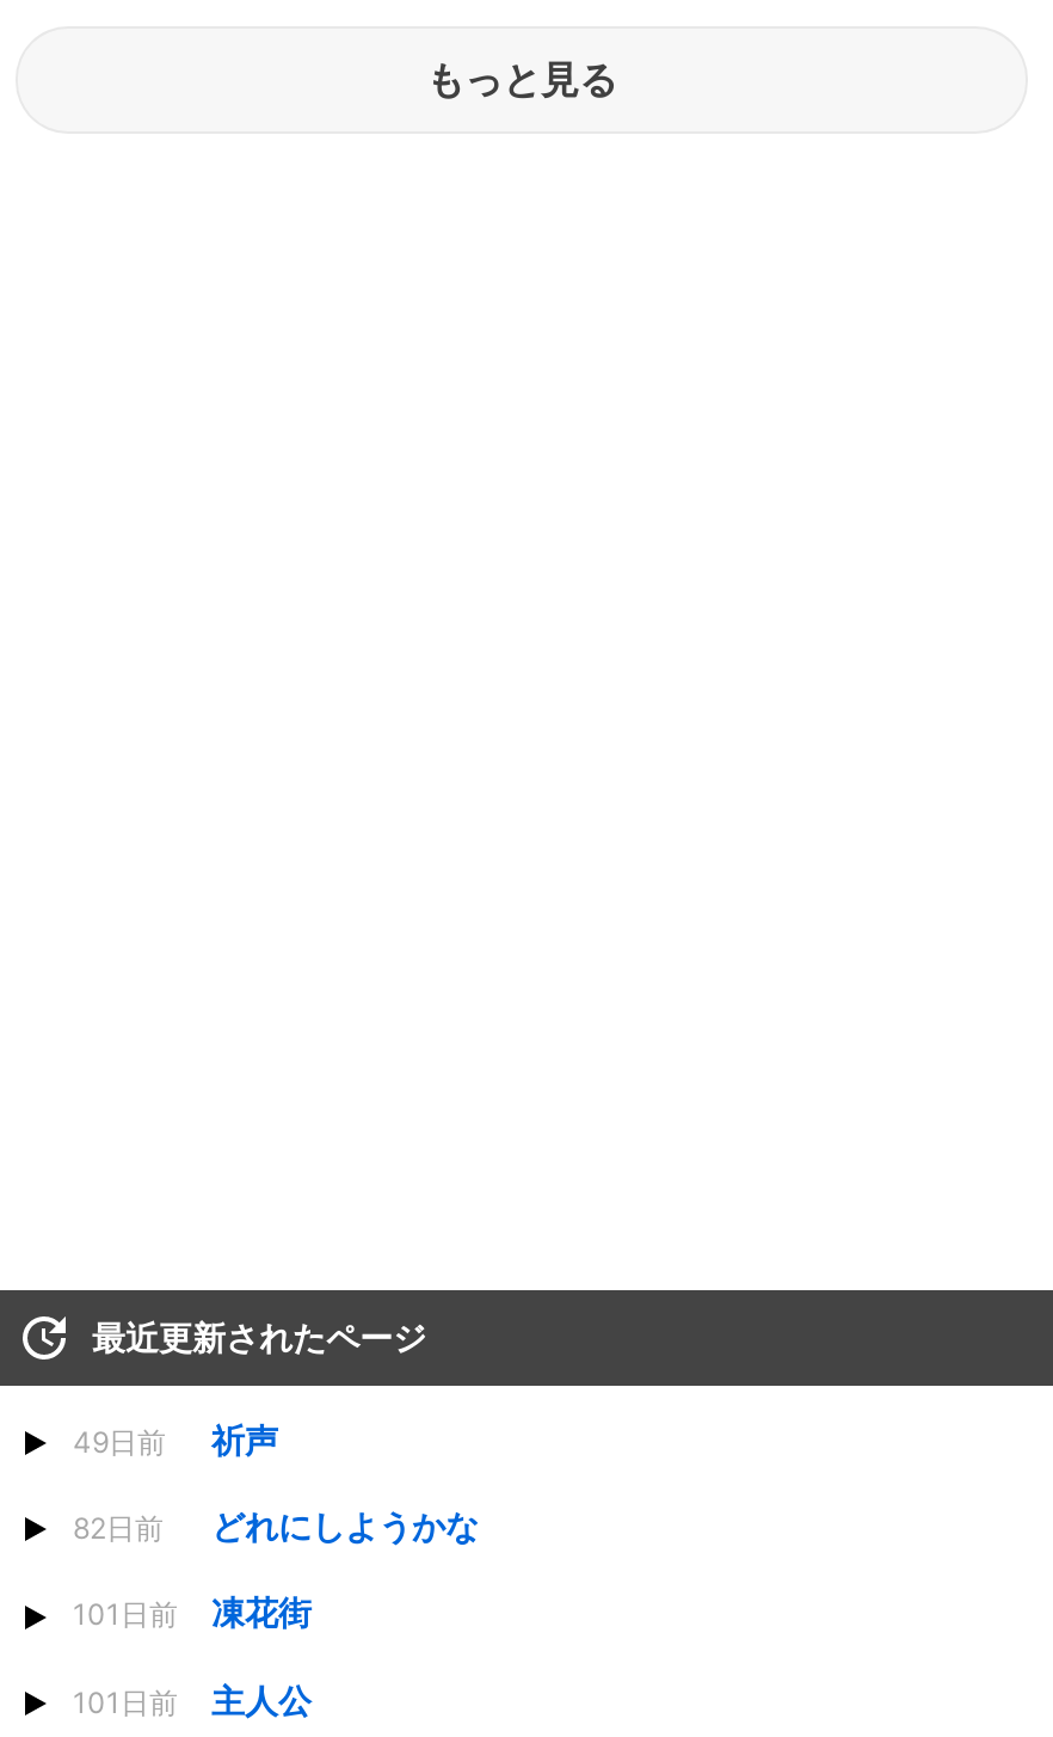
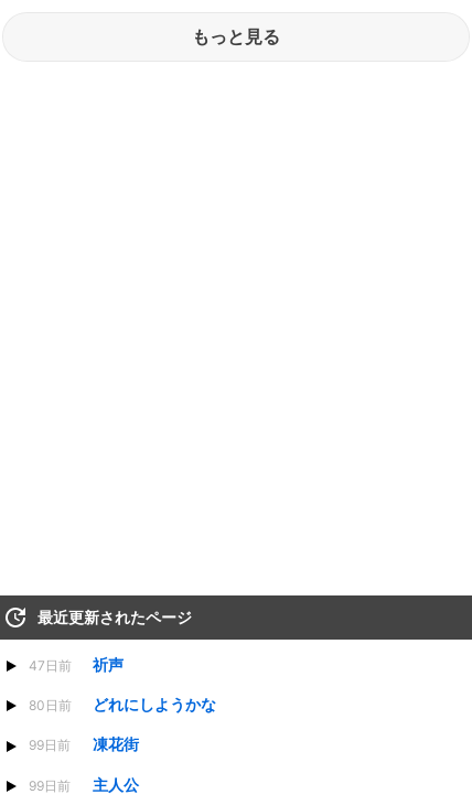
- 49日前 祈声
+ 47日前 祈声

- 82日前 どれにしようかな
+ 80日前 どれにしようかな

- 101日前 凍花街
+ 99日前 凍花街

- 101日前 主人公
+ 99日前 主人公
